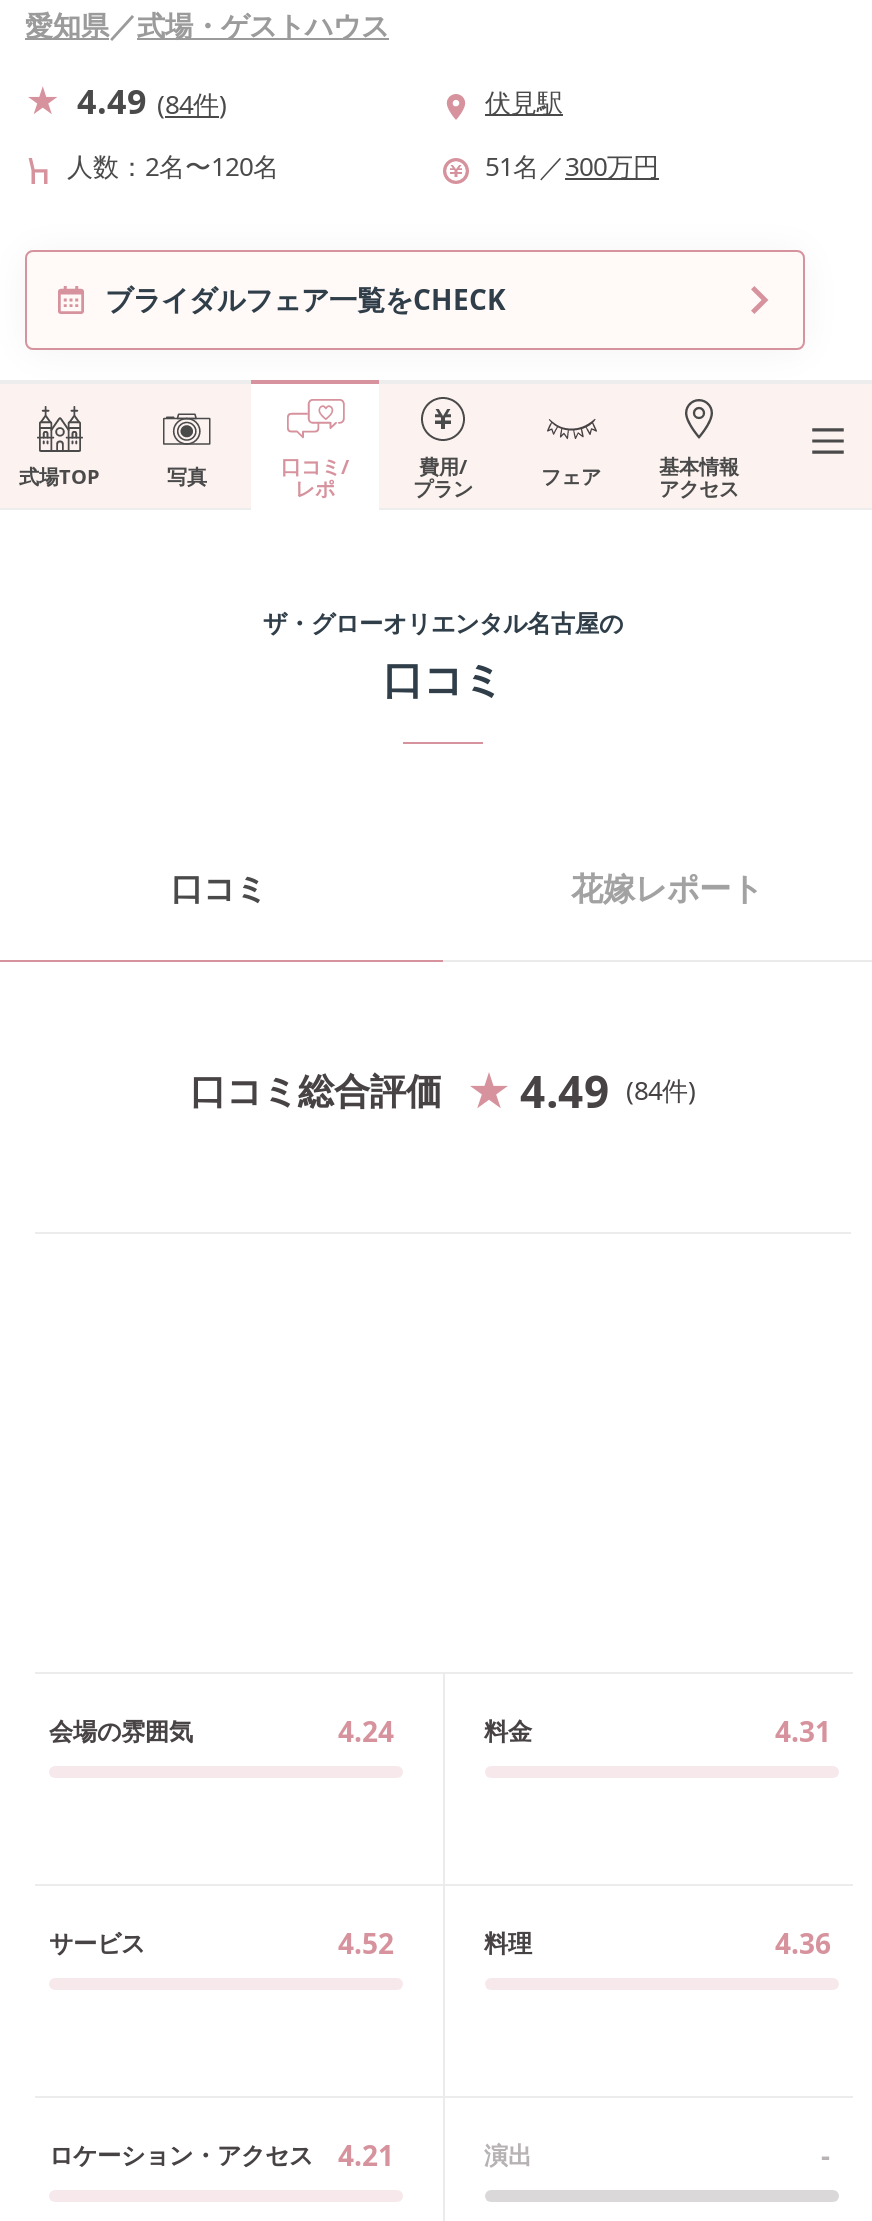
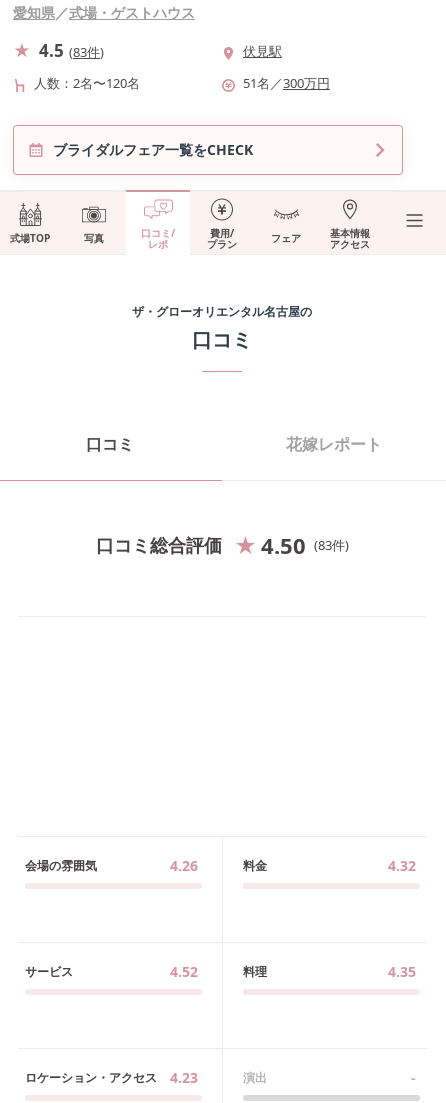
- 4.49 (84件)
+ 4.5 (83件)

- 4.49
+ 4.50

- 84件
+ 83件

- 4.24
+ 4.26

- 4.31
+ 4.32

- 4.36
+ 4.35

- ロケーション・アクセス 4.21
+ ロケーション・アクセス 4.23
